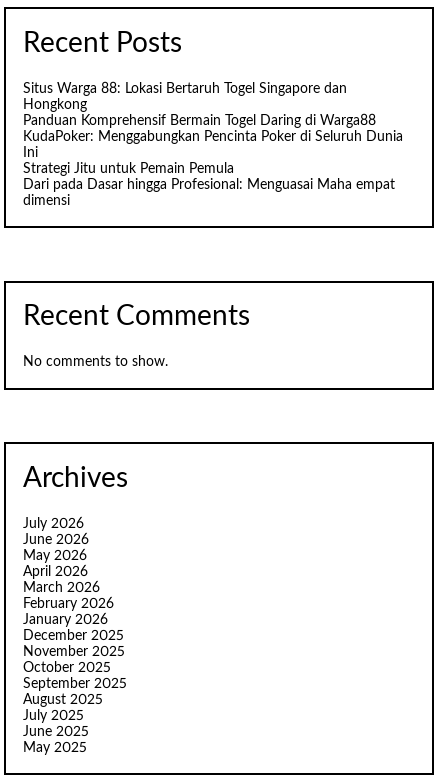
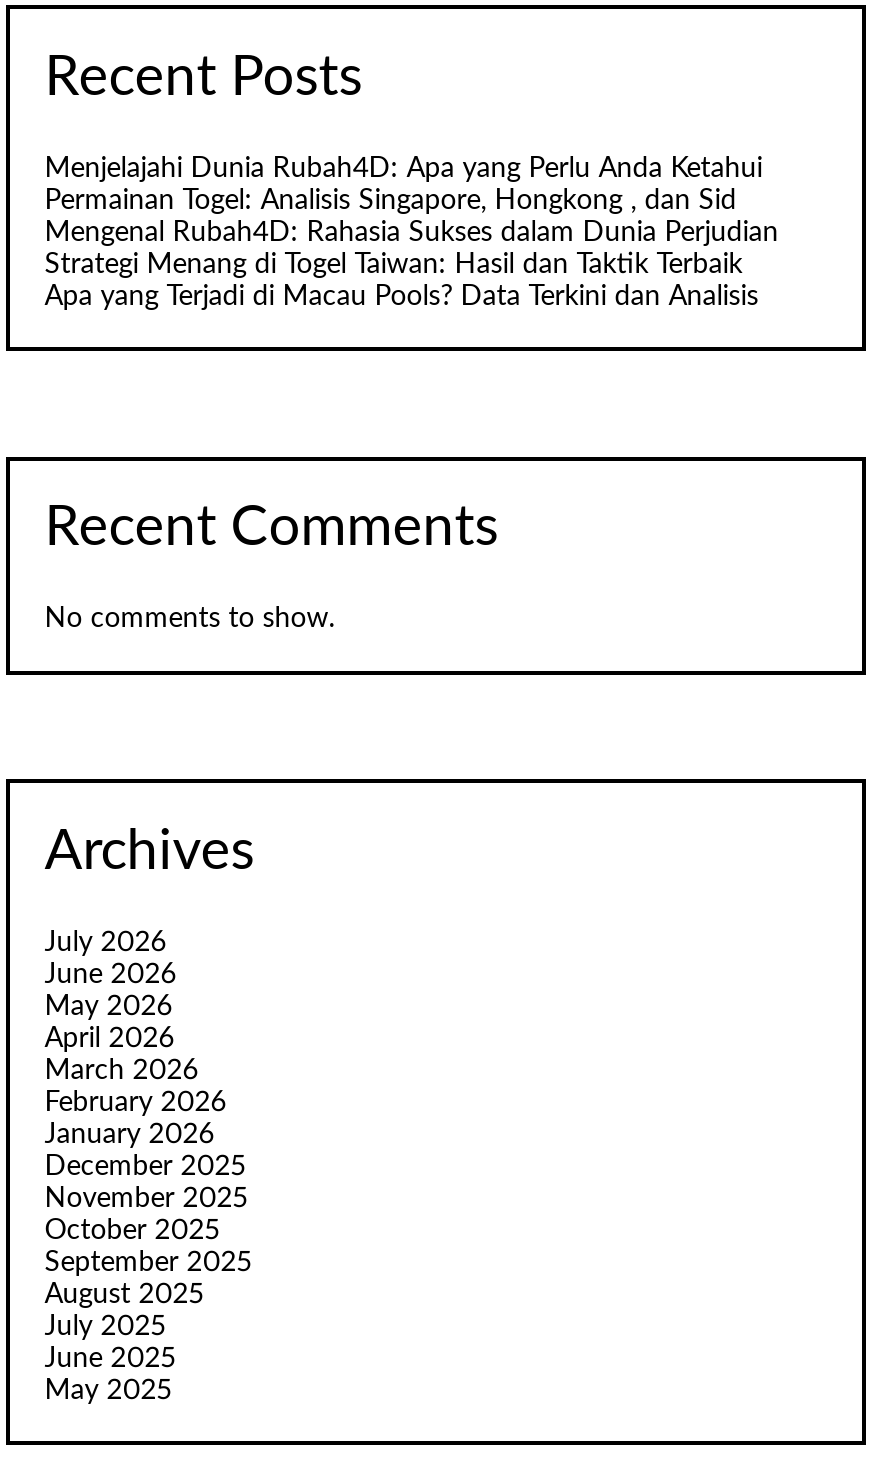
- Situs Warga 88: Lokasi Bertaruh Togel Singapore dan
- Hongkong
- Panduan Komprehensif Bermain Togel Daring di Warga88
- KudaPoker: Menggabungkan Pencinta Poker di Seluruh Dunia
- Ini
- Strategi Jitu untuk Pemain Pemula
- Dari pada Dasar hingga Profesional: Menguasai Maha empat
- dimensi
+ Menjelajahi Dunia Rubah4D: Apa yang Perlu Anda Ketahui
+ Permainan Togel: Analisis Singapore, Hongkong , dan Sid
+ Mengenal Rubah4D: Rahasia Sukses dalam Dunia Perjudian
+ Strategi Menang di Togel Taiwan: Hasil dan Taktik Terbaik
+ Apa yang Terjadi di Macau Pools? Data Terkini dan Analisis
